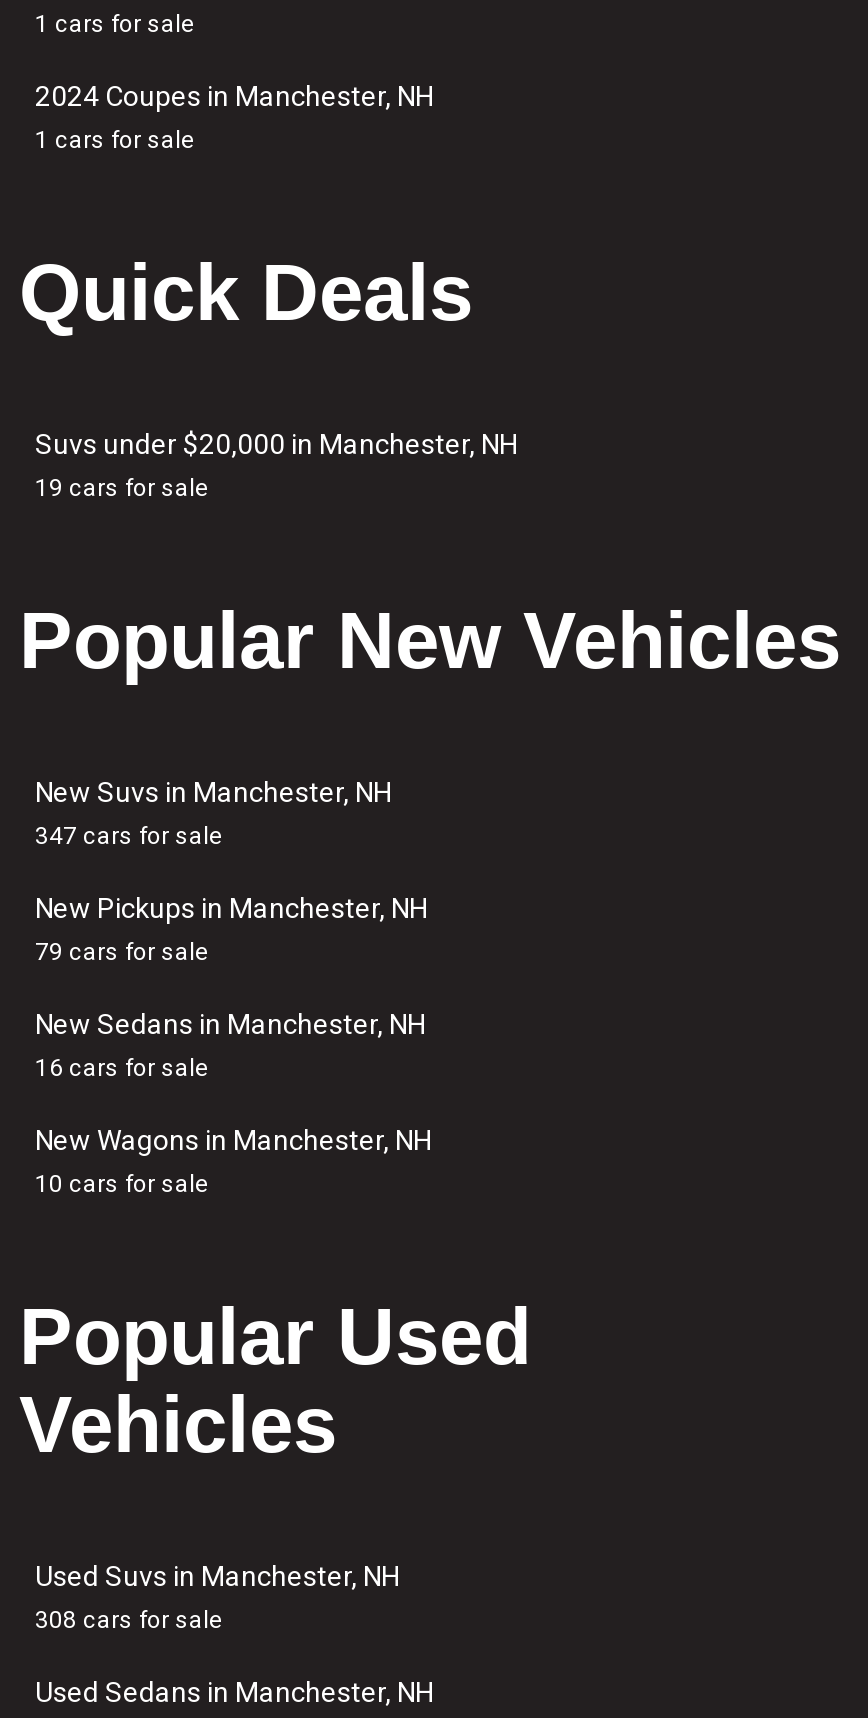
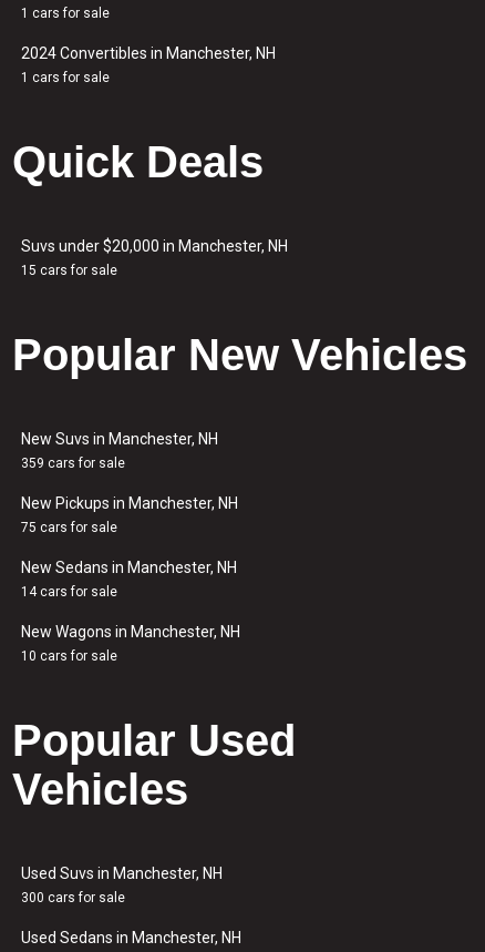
- 2024 Coupes in Manchester, NH
+ 2024 Convertibles in Manchester, NH

- 19 cars for sale
+ 15 cars for sale

- 347 cars for sale
+ 359 cars for sale

- 79 cars for sale
+ 75 cars for sale

- 16 cars for sale
+ 14 cars for sale

- 308 cars for sale
+ 300 cars for sale
